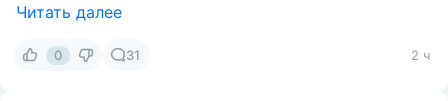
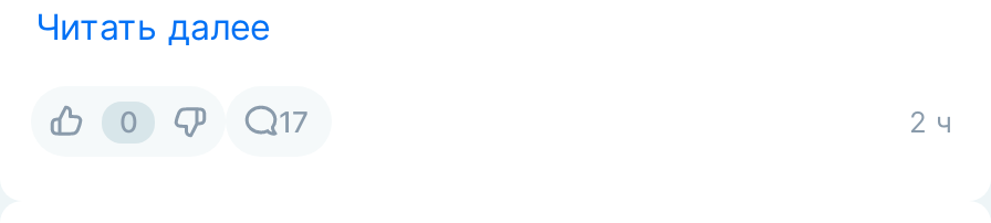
- 31
+ 17
